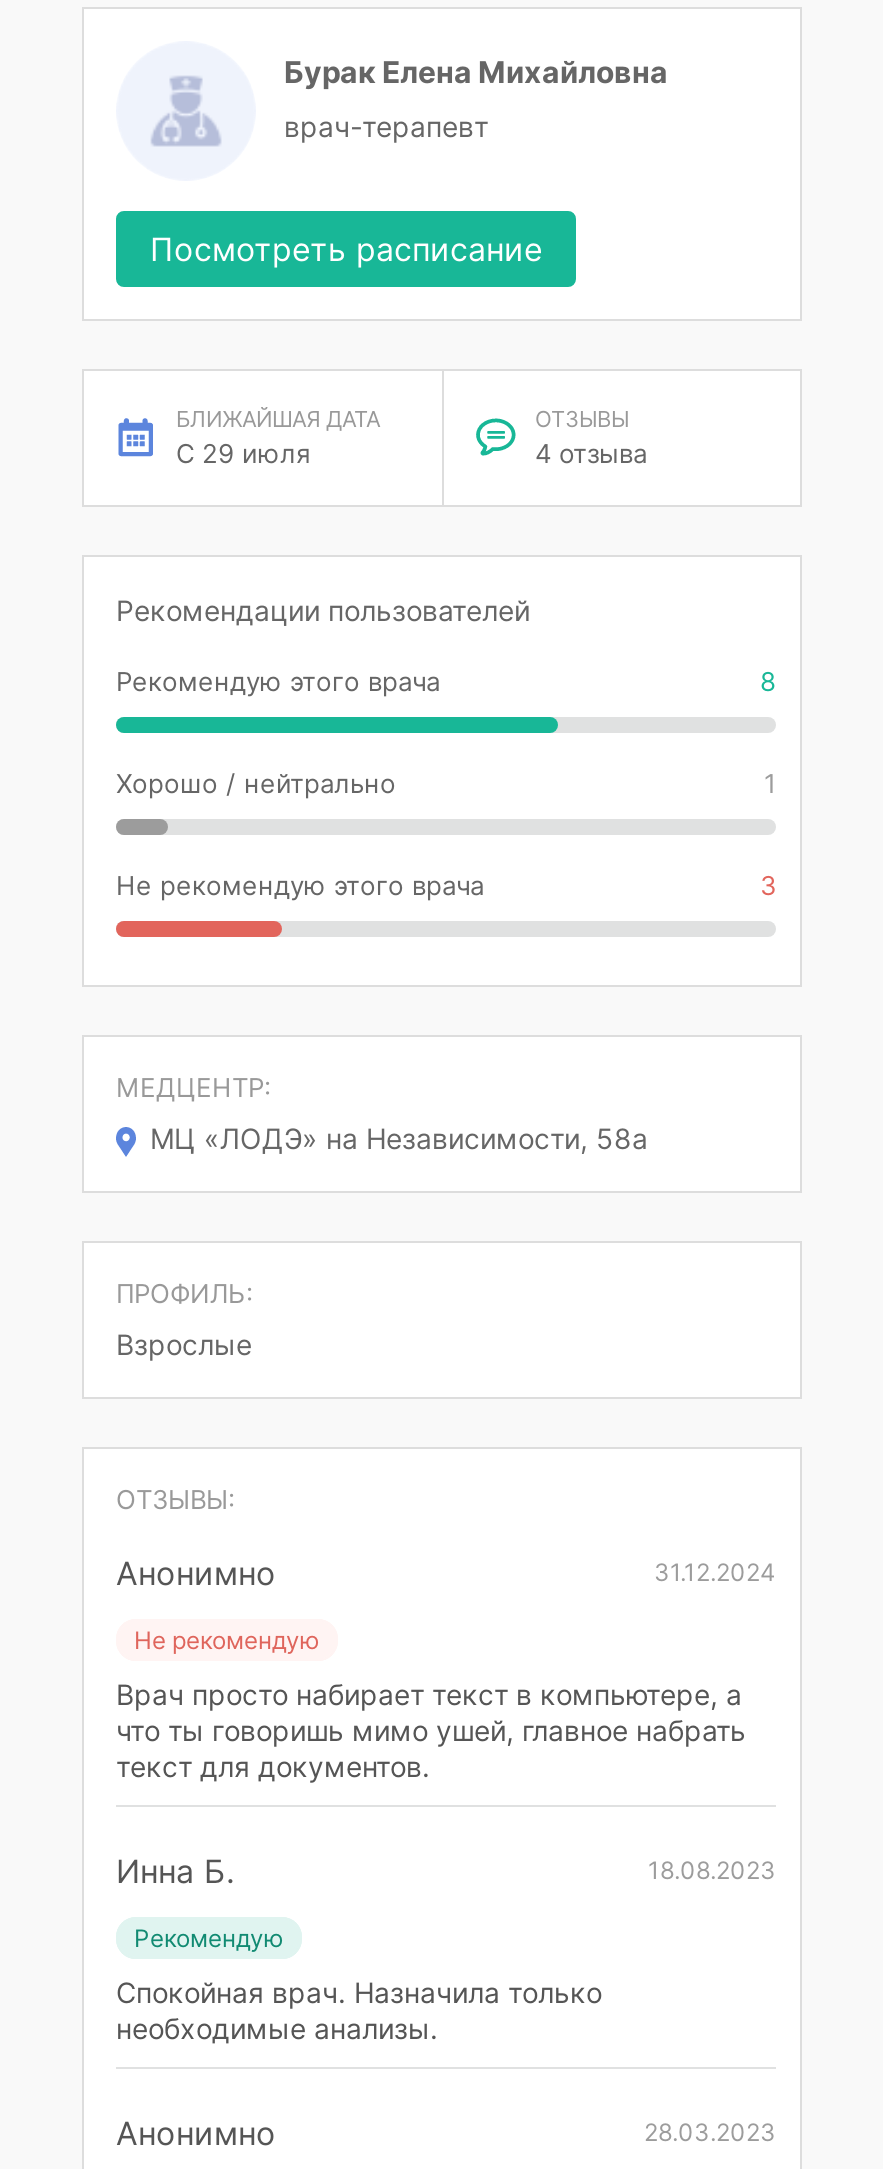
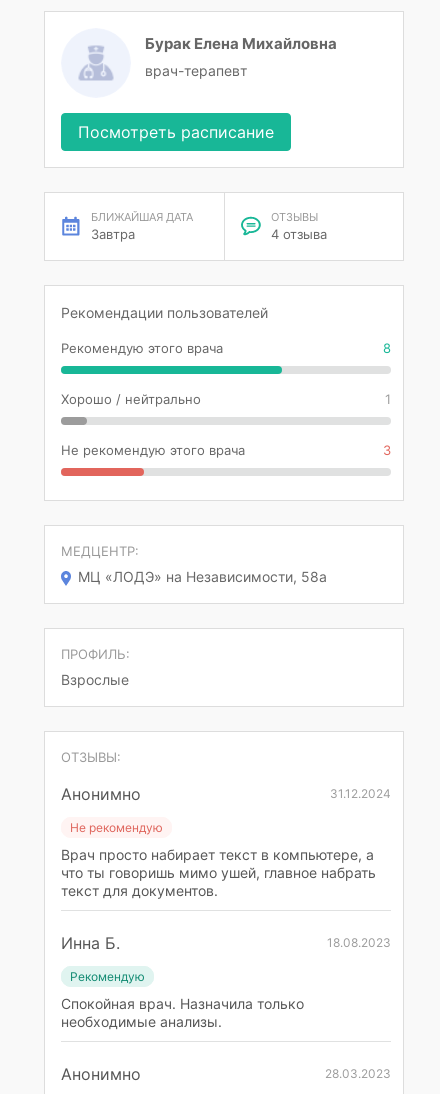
- С 29 июля
+ Завтра
